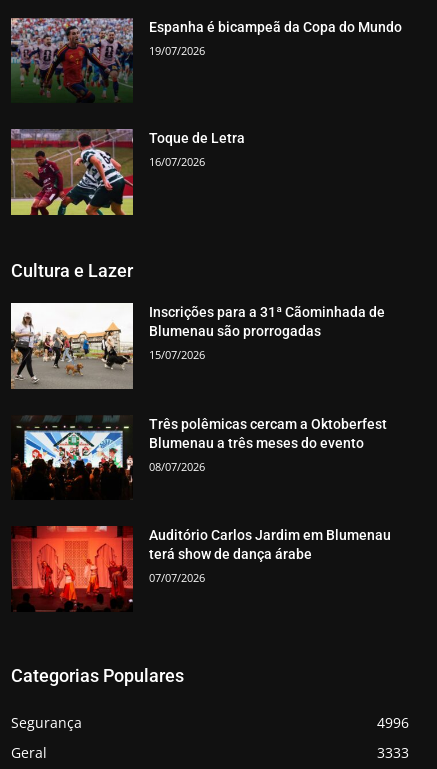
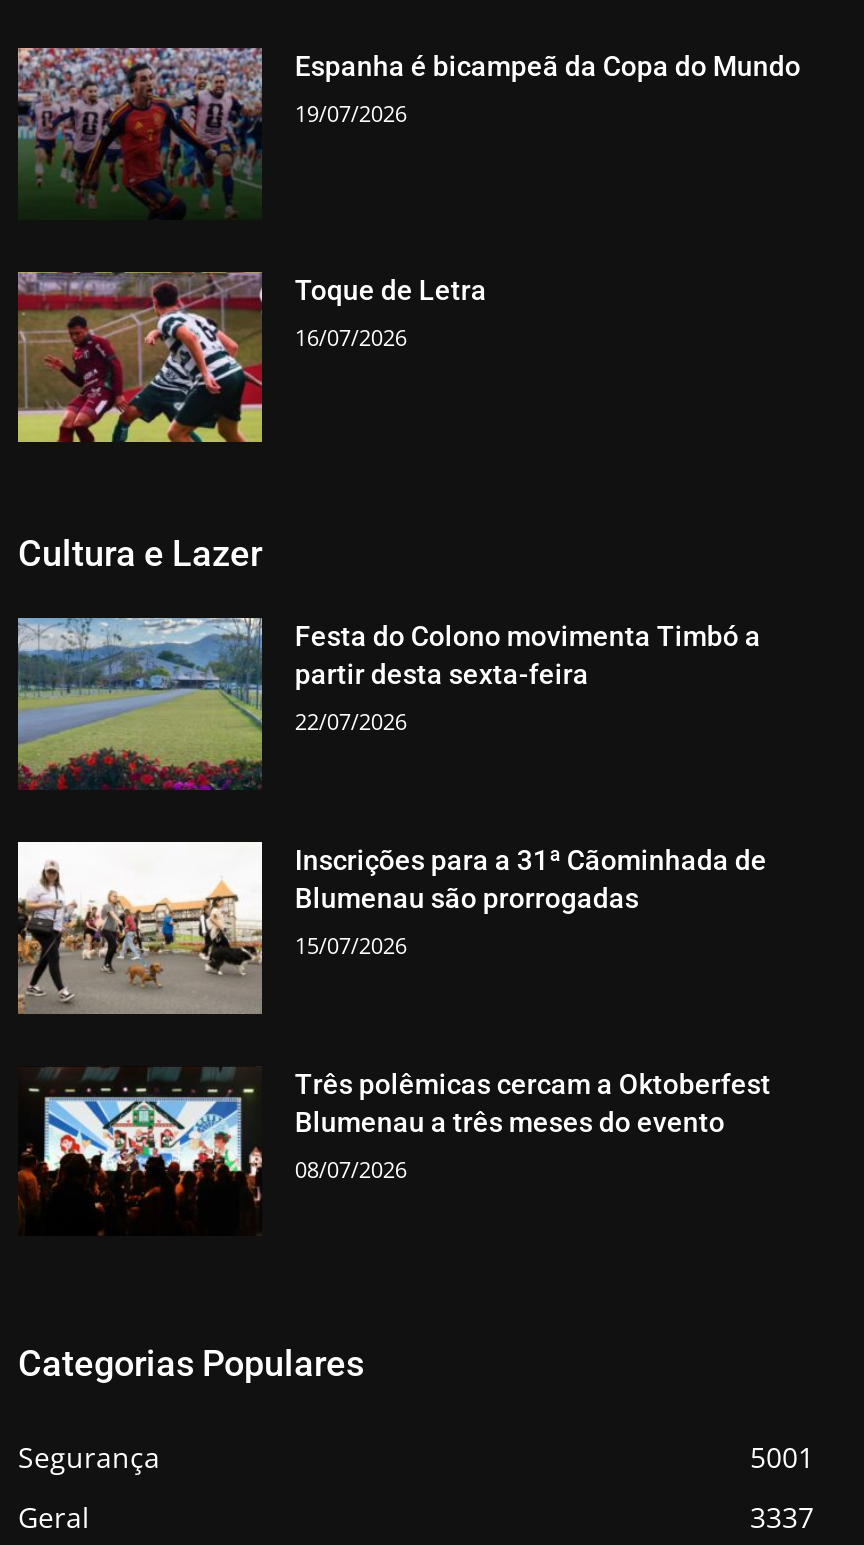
+ [image]
+ Festa do Colono movimenta Timbó a
+ partir desta sexta-feira
+ 22/07/2026

moved down: [image] | Inscrições para a 31ª Cãominhada de | Blumenau são prorrogadas | 15/07/2026 | Três polêmicas cercam a Oktoberfest | Blumenau a três meses do evento | 08/07/2026

- [image]
- Auditório Carlos Jardim em Blumenau
- terá show de dança árabe
- 07/07/2026

- 4996
+ 5001

- 3333
+ 3337
